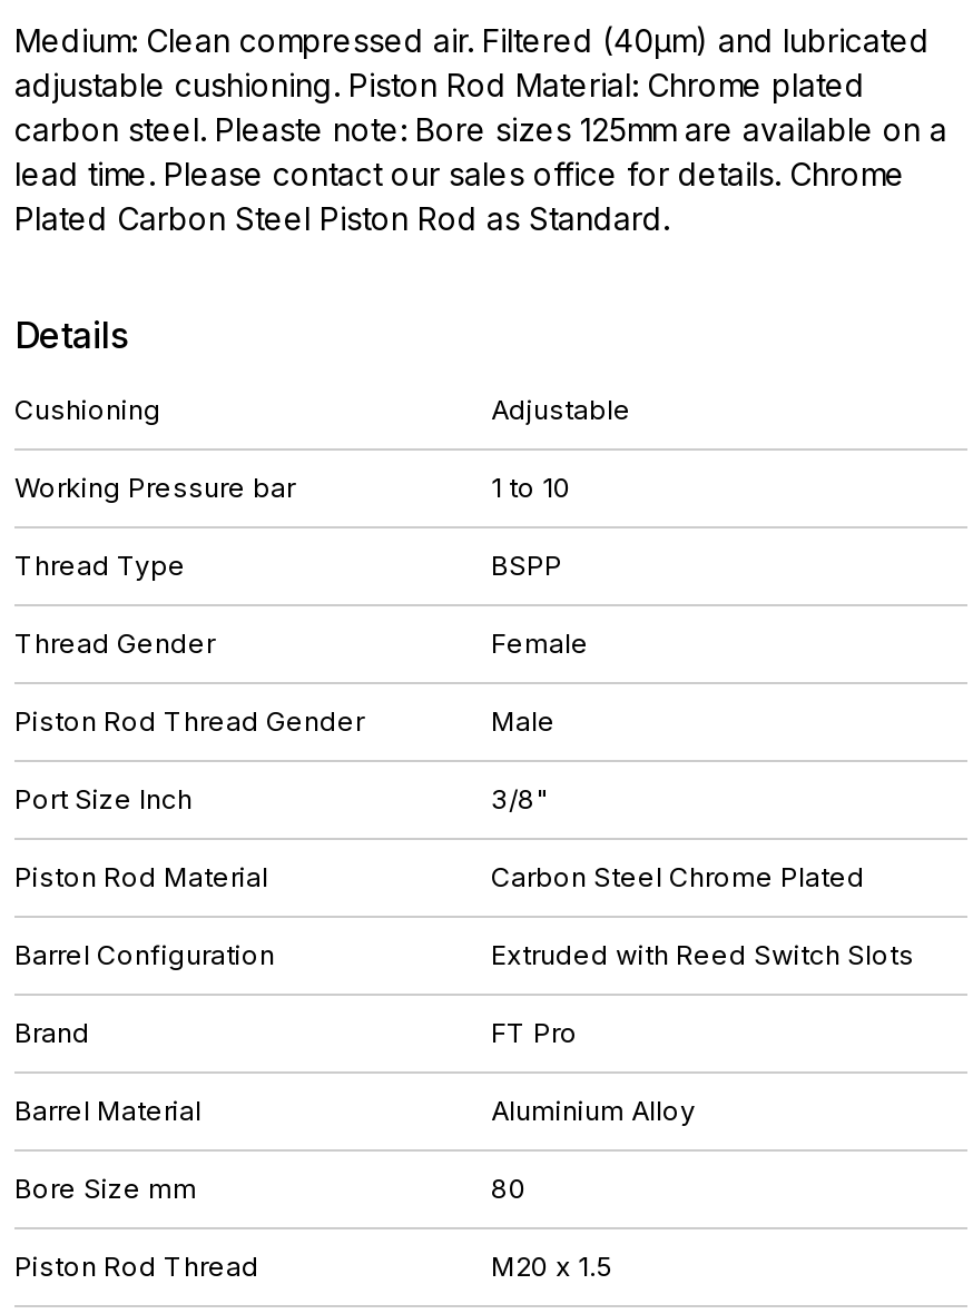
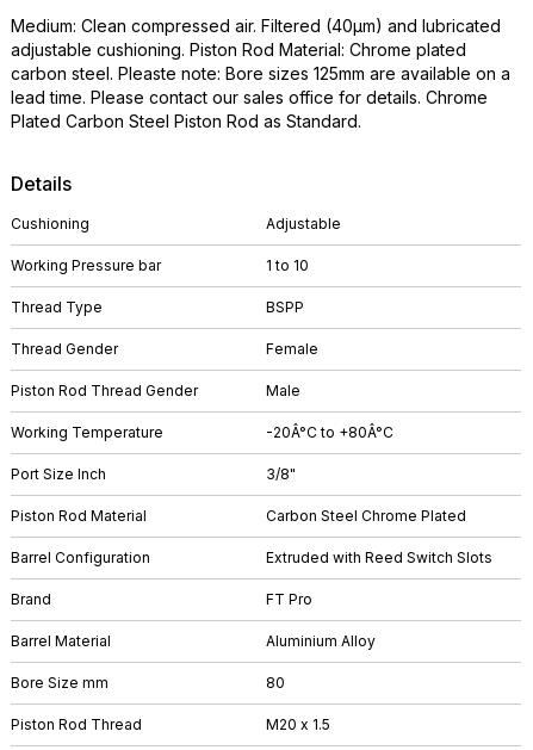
+ Working Temperature
+ -20Â°C to +80Â°C
